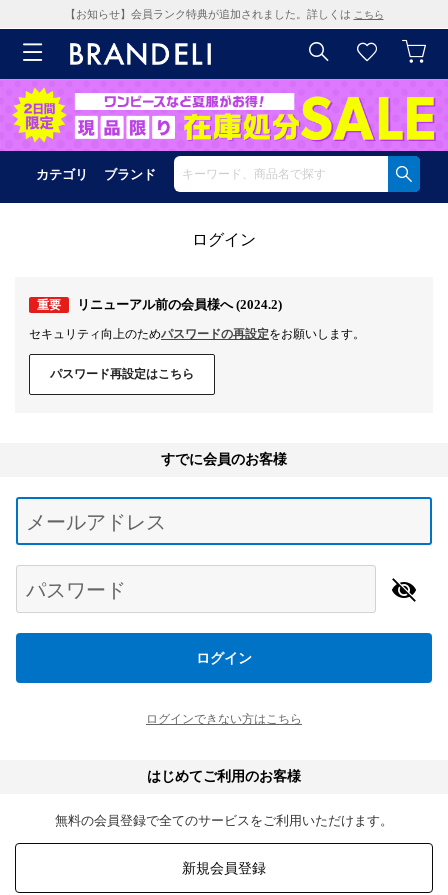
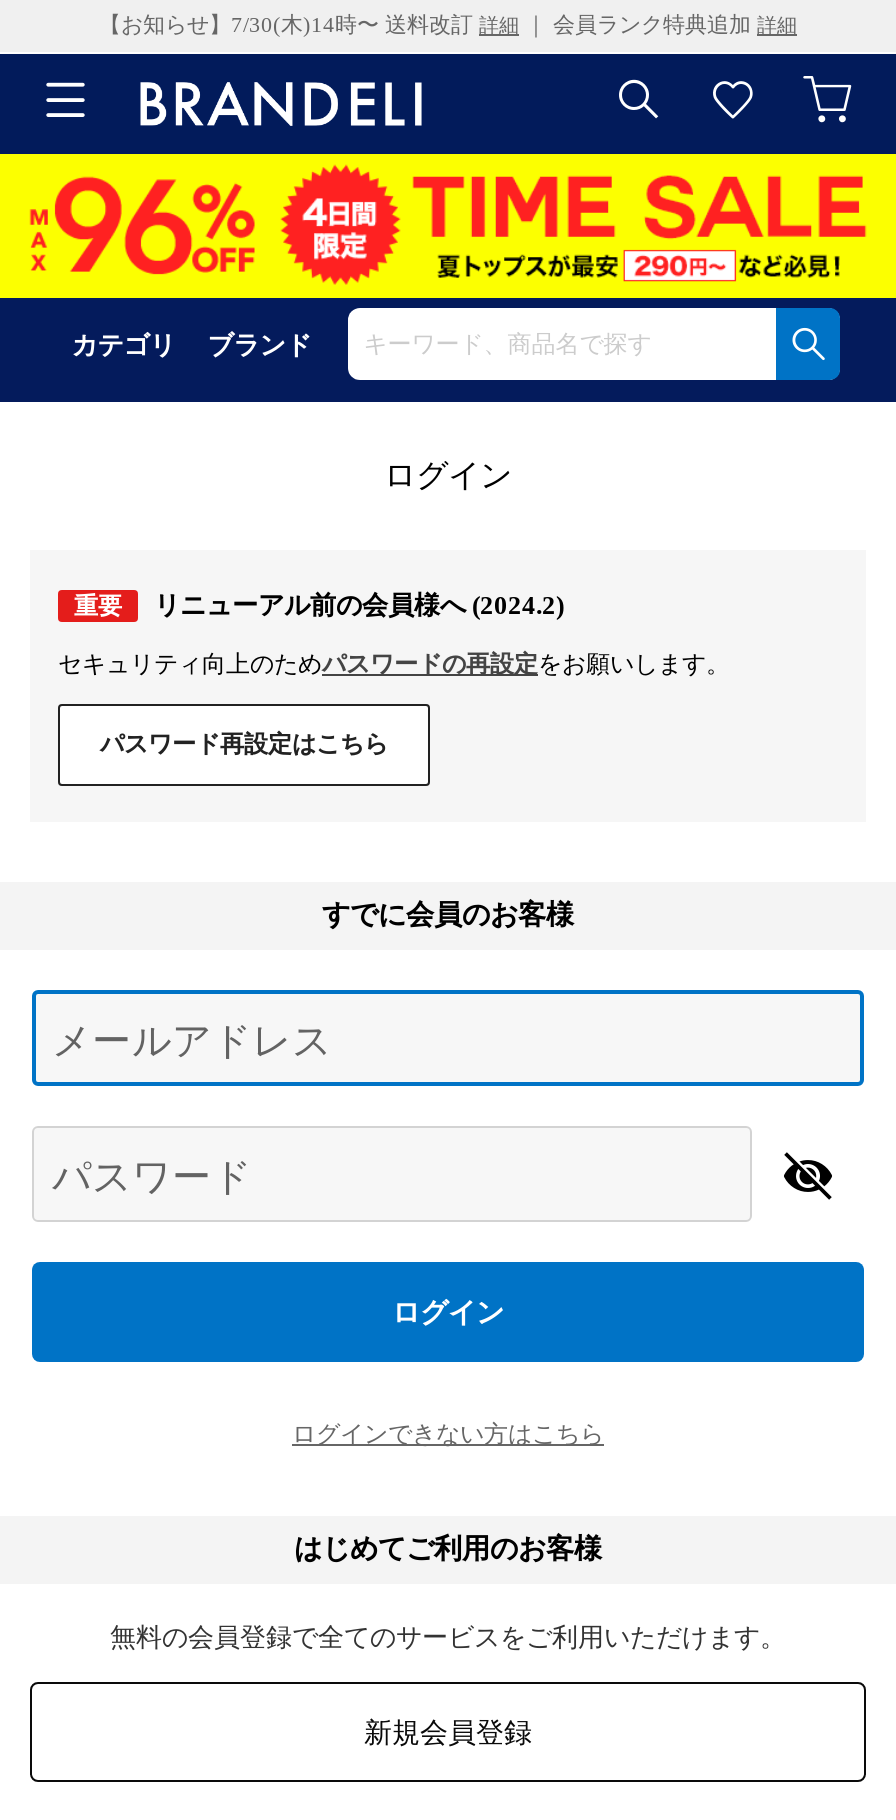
- 【お知らせ】会員ランク特典が追加されました。詳しくはこちら
+ 【お知らせ】7/30(木)14時〜 送料改訂詳細｜ 会員ランク特典追加詳細

- [image]
+ [image]
